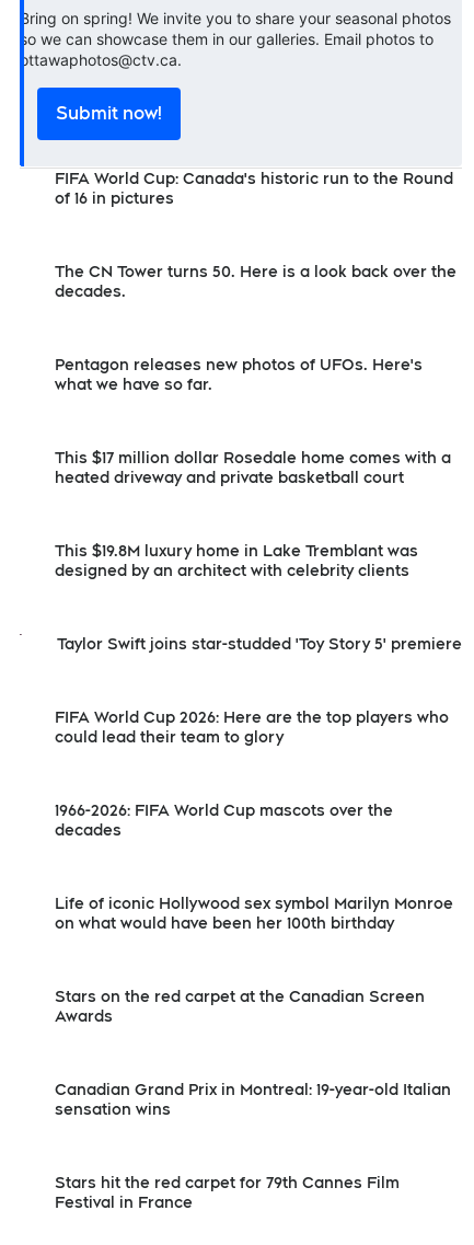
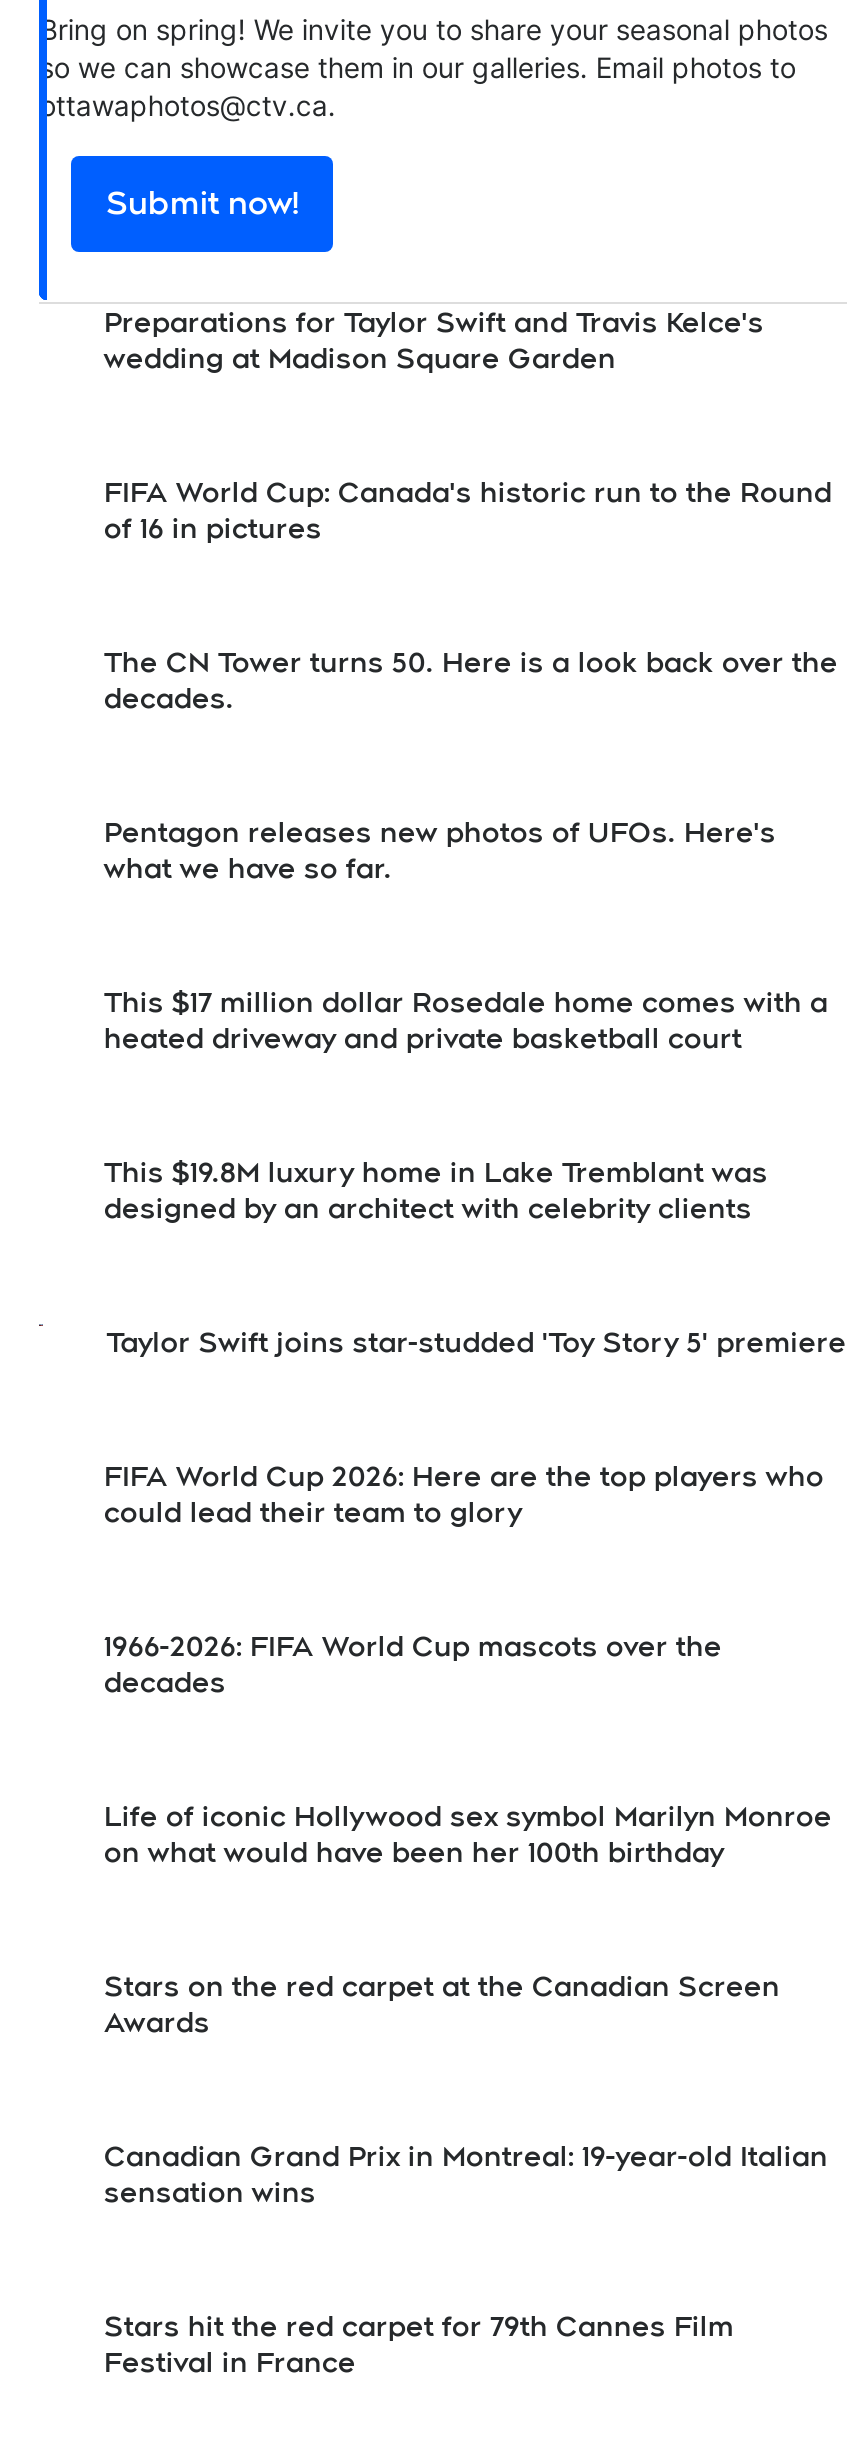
+ Preparations for Taylor Swift and Travis Kelce's
+ wedding at Madison Square Garden
